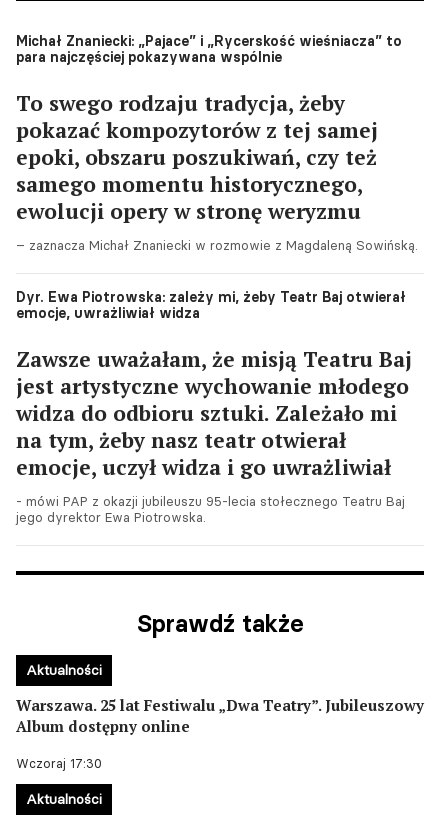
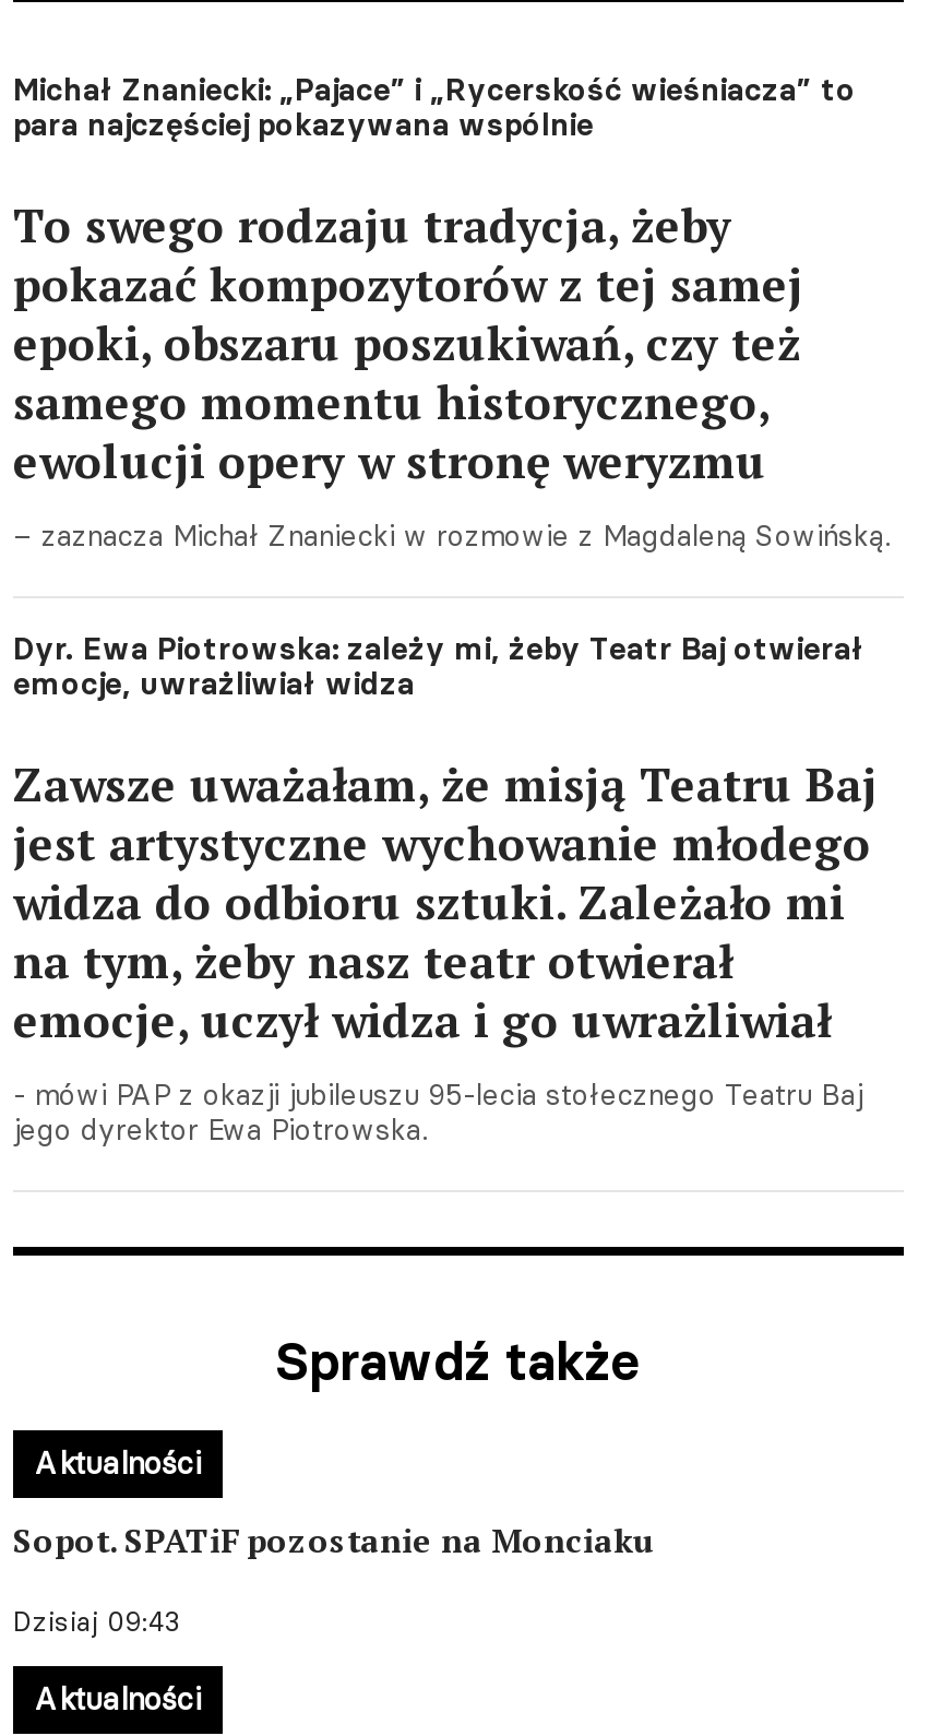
- Warszawa. 25 lat Festiwalu „Dwa Teatry”. Jubileuszowy
- Album dostępny online
+ Sopot. SPATiF pozostanie na Monciaku

- Wczoraj 17:30
+ Dzisiaj 09:43
